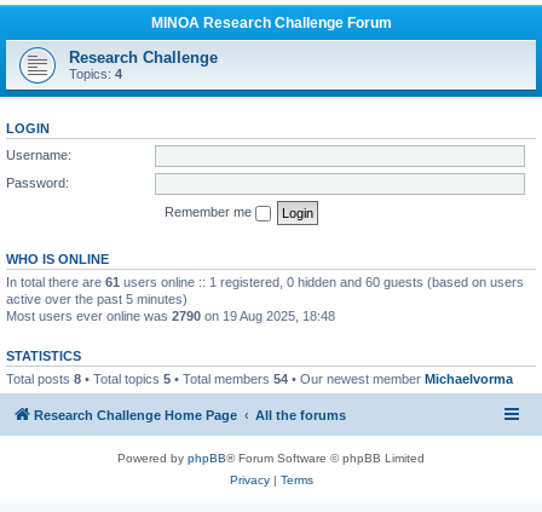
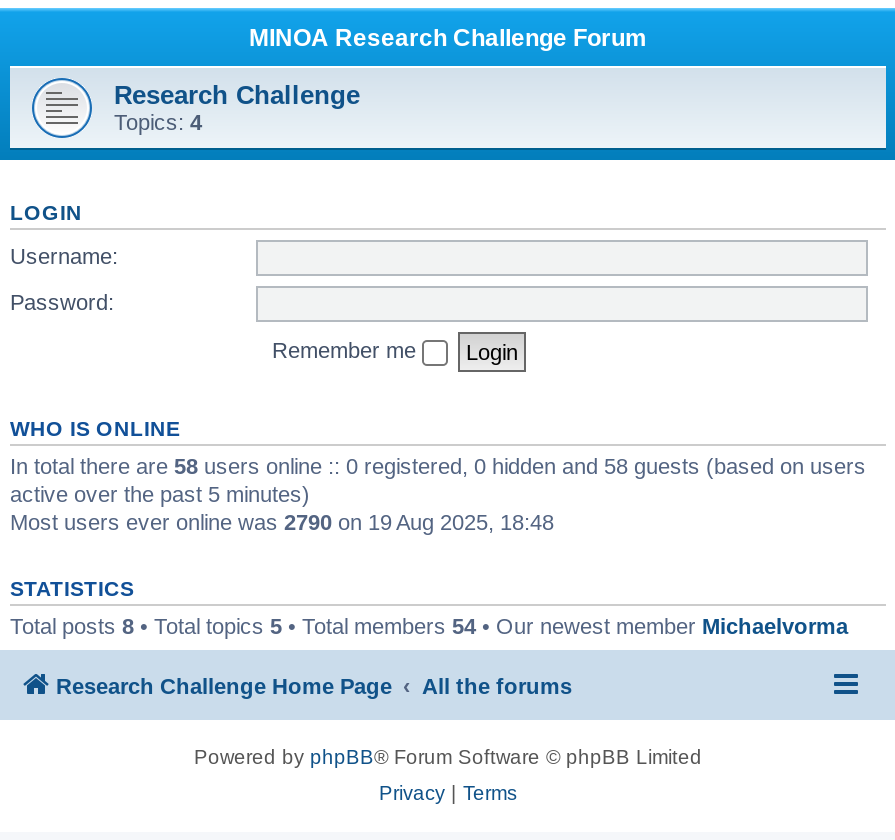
- In total there are 61 users online :: 1 registered, 0 hidden and 60 guests (based on users
+ In total there are 58 users online :: 0 registered, 0 hidden and 58 guests (based on users
